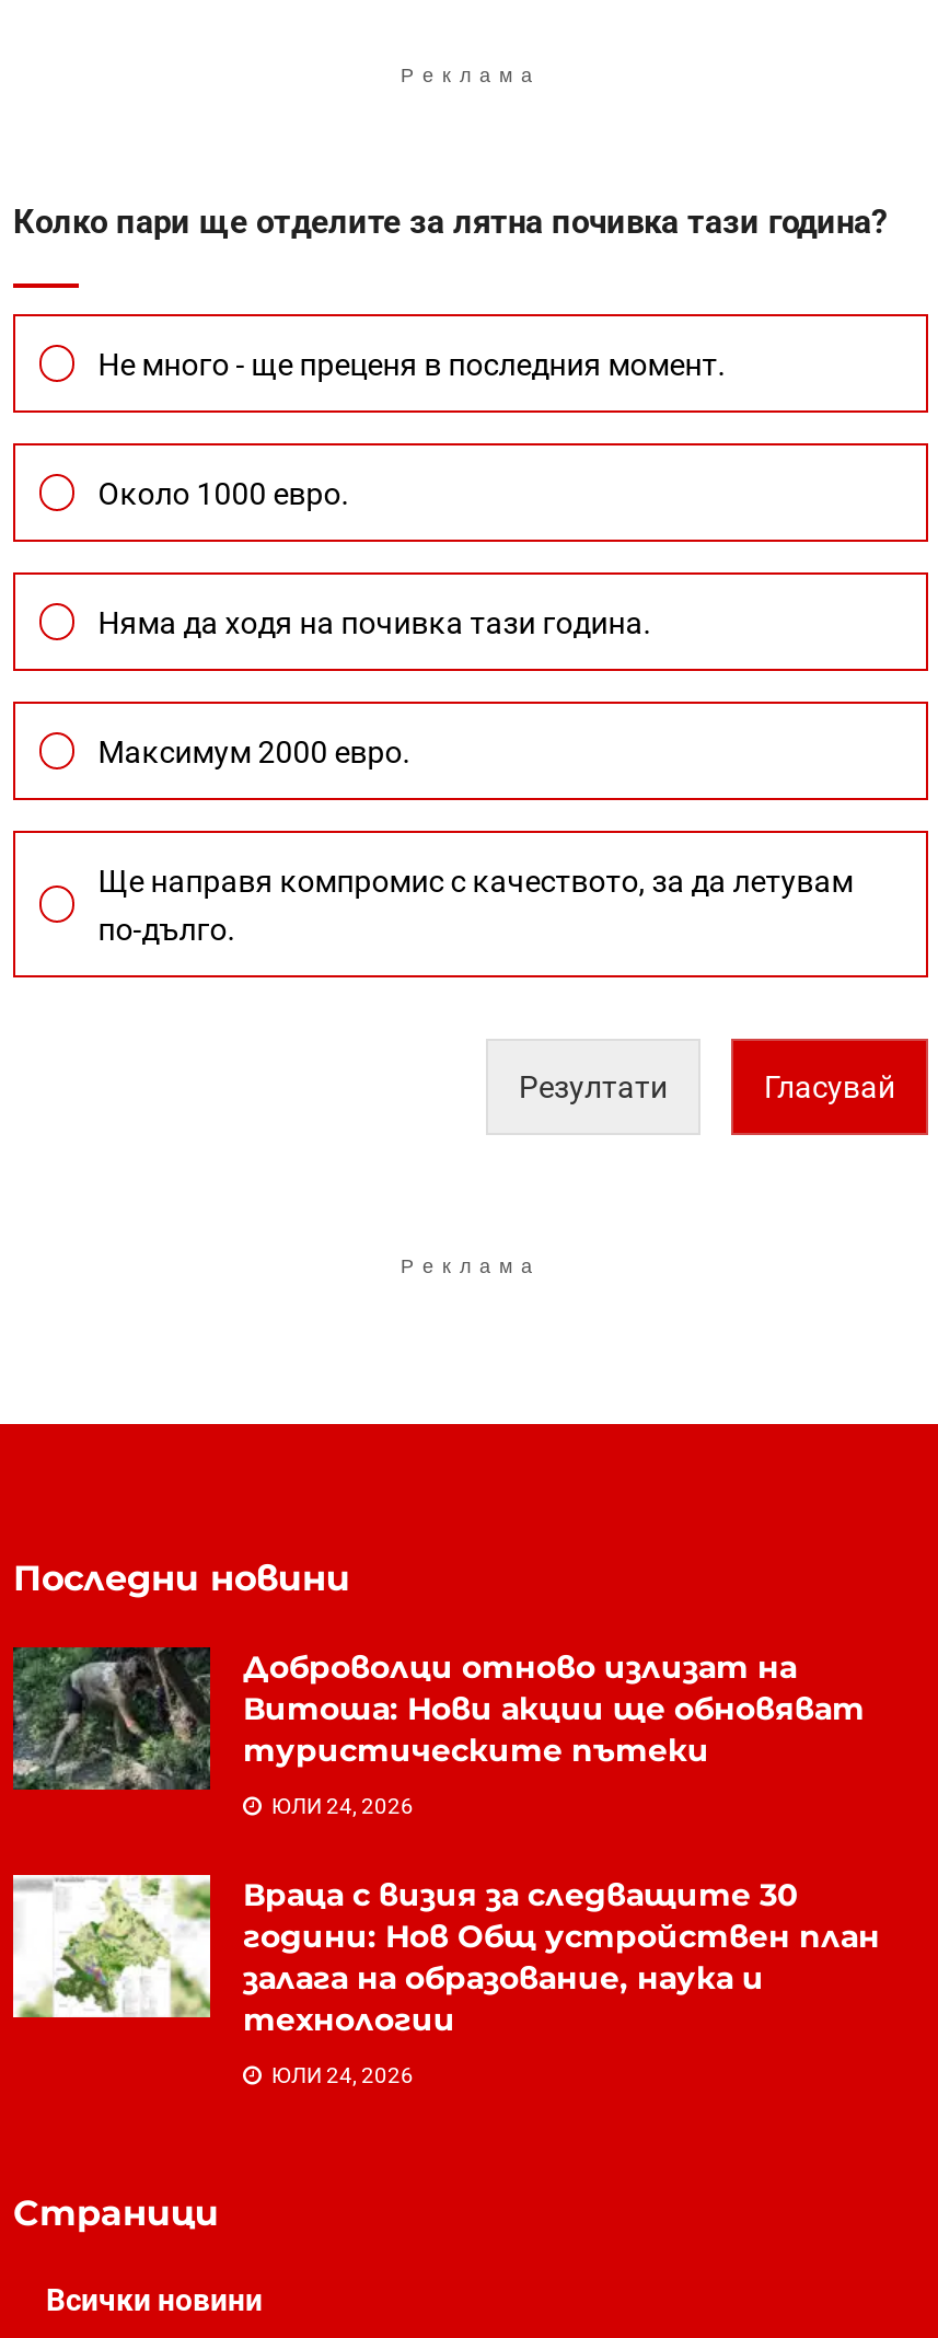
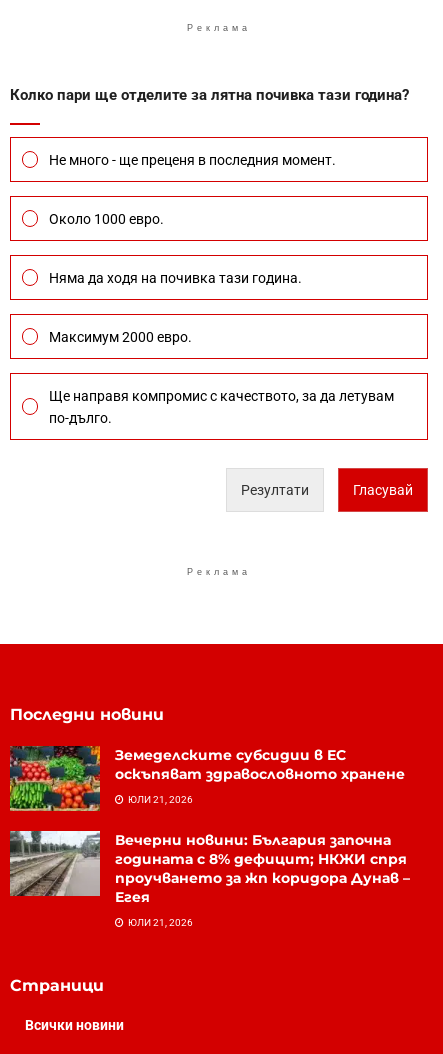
- [image]
- Доброволци отново излизат на
- Витоша: Нови акции ще обновяват
- туристическите пътеки
+ [image]
+ Земеделските субсидии в ЕС
+ оскъпяват здравословното хранене

- ЮЛИ 24, 2026
+ ЮЛИ 21, 2026

- [image]
- Враца с визия за следващите 30
- години: Нов Общ устройствен план
- залага на образование, наука и
- технологии
+ [image]
+ Вечерни новини: България започна
+ годината с 8% дефицит; НКЖИ спря
+ проучването за жп коридора Дунав –
+ Егея

- ЮЛИ 24, 2026
+ ЮЛИ 21, 2026
